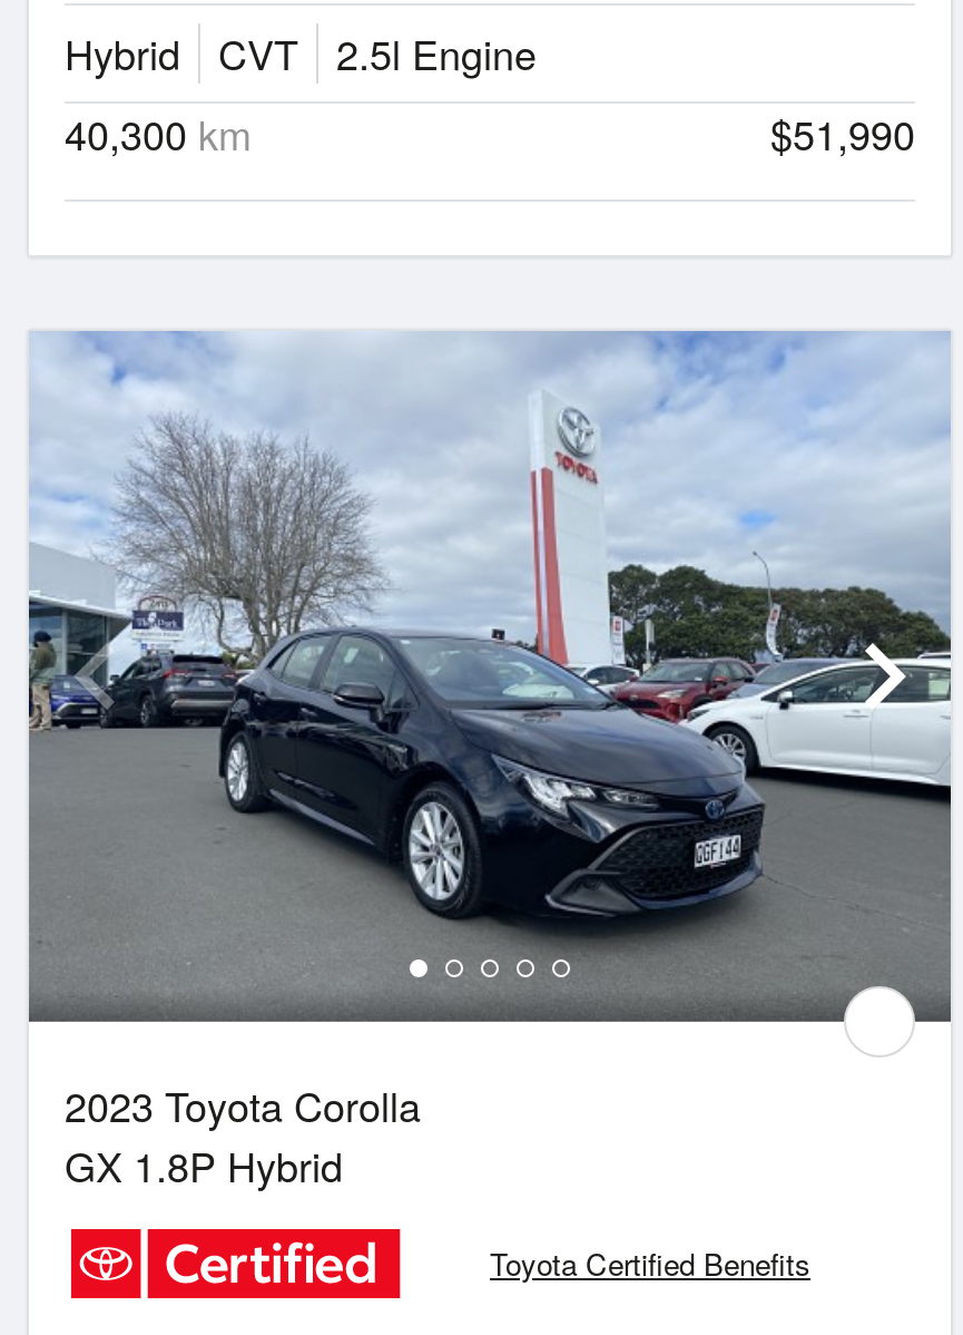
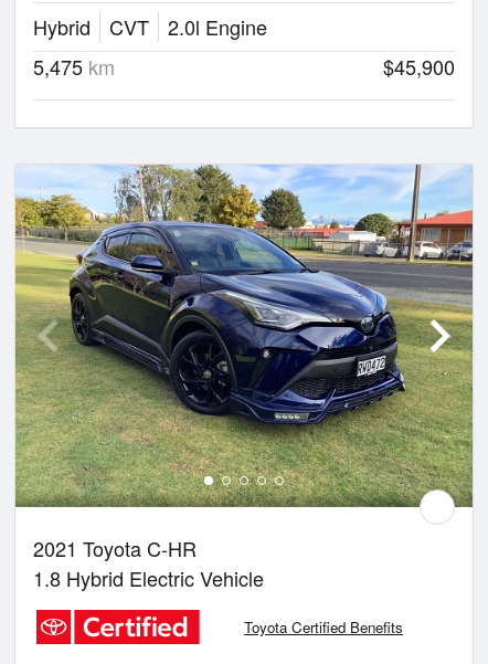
- 2.5l Engine
- 40,300 km
- $51,990
+ 2.0l Engine
+ 5,475 km
+ $45,900

- [image]
- 2023 Toyota Corolla
- GX 1.8P Hybrid
+ [image]
+ 2021 Toyota C-HR
+ 1.8 Hybrid Electric Vehicle
